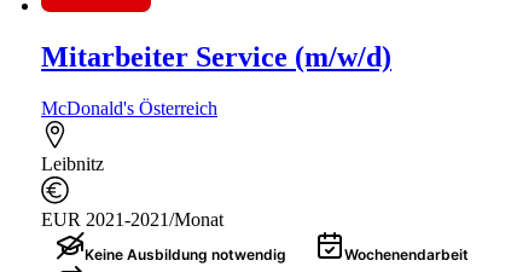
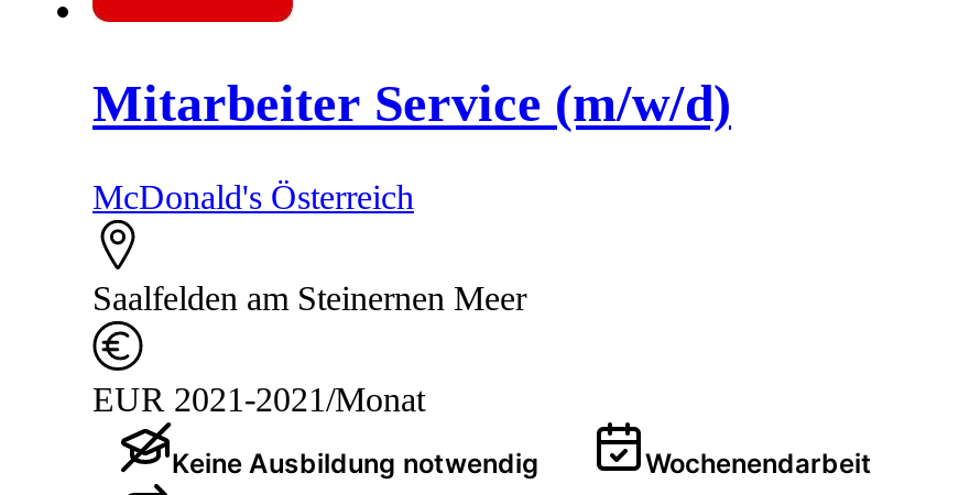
- Leibnitz
+ Saalfelden am Steinernen Meer
